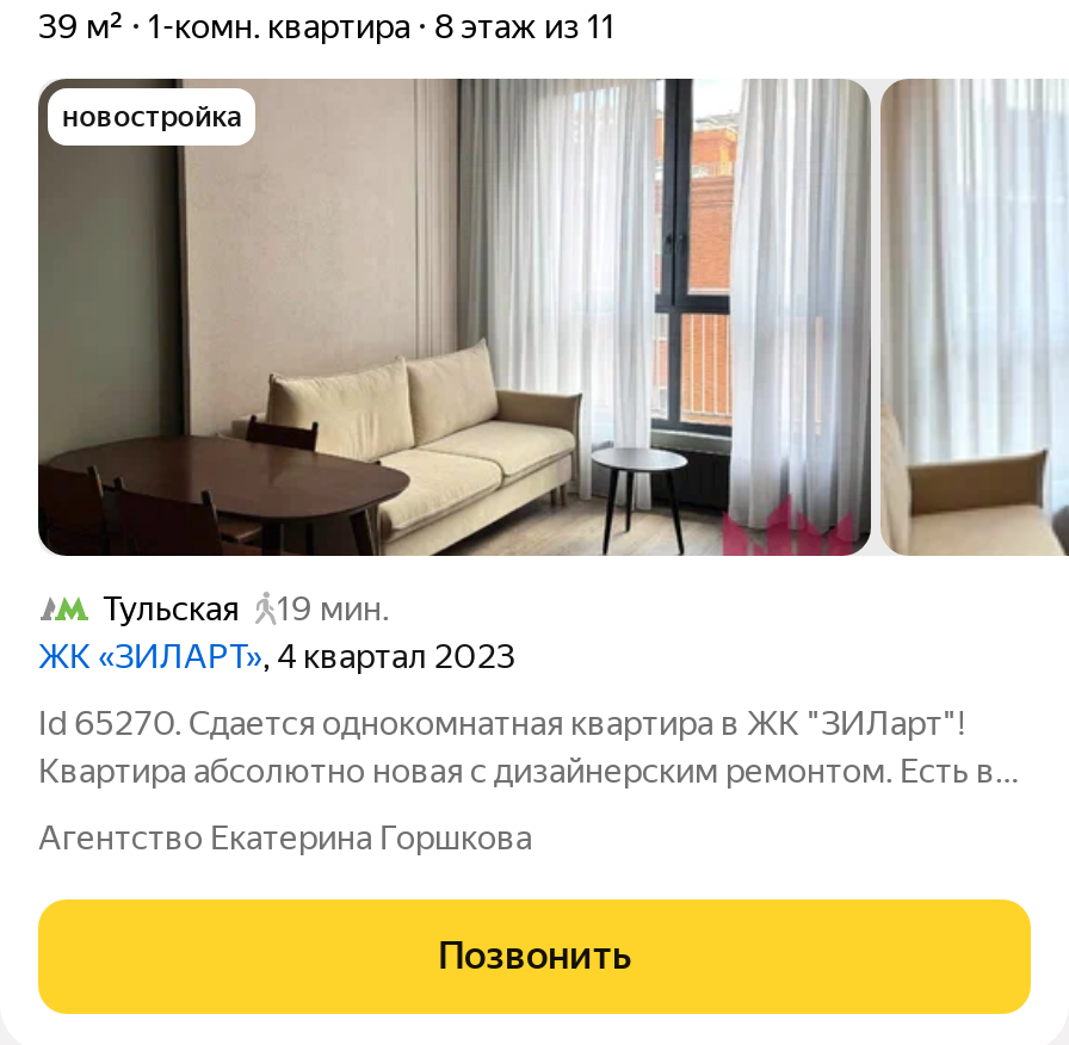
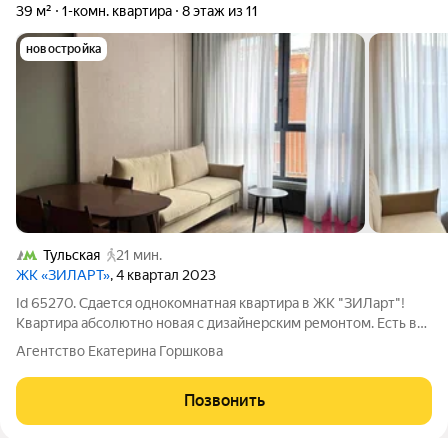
- Тульская 19 мин.
+ Тульская 21 мин.
